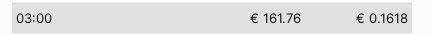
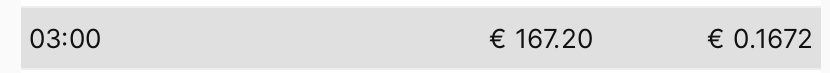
- € 161.76
+ € 167.20

- € 0.1618
+ € 0.1672
